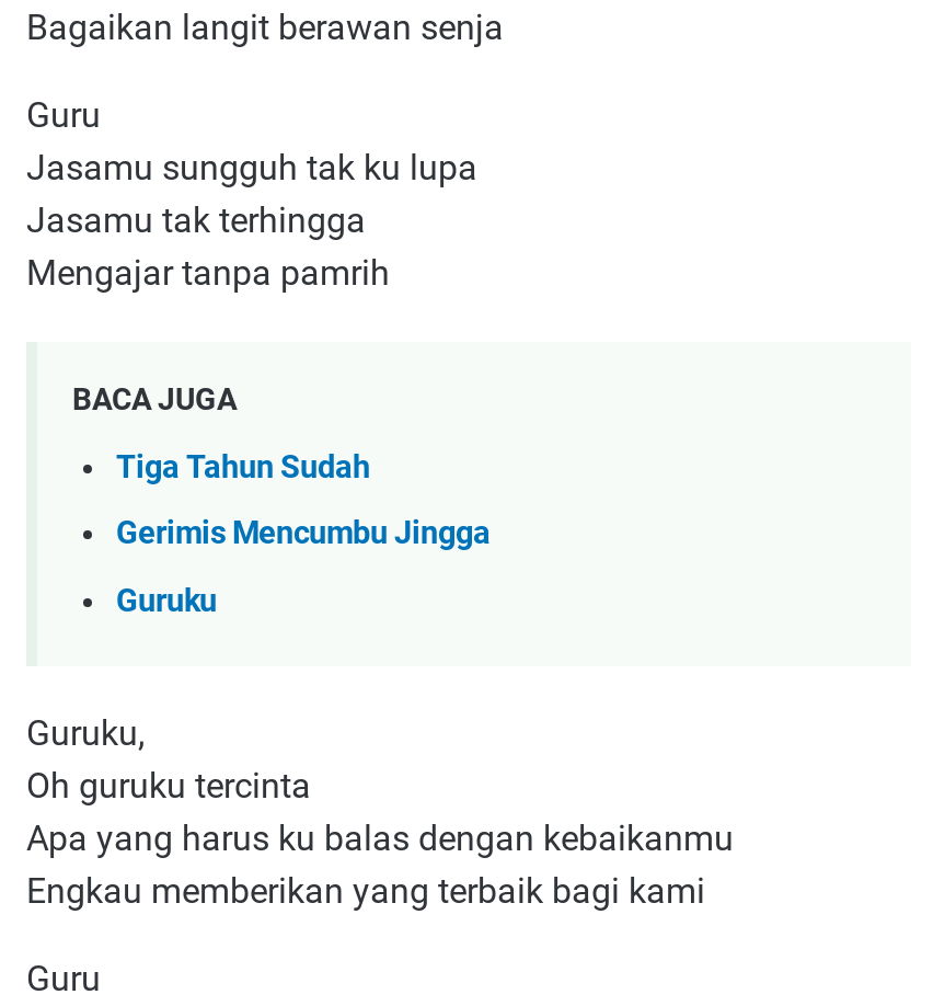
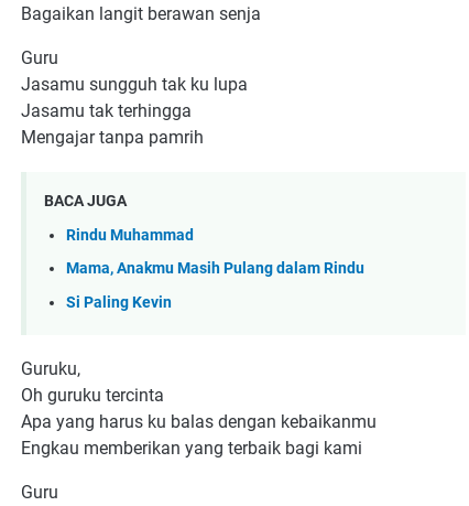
- Tiga Tahun Sudah
+ Rindu Muhammad

- Gerimis Mencumbu Jingga
+ Mama, Anakmu Masih Pulang dalam Rindu

- Guruku
+ Si Paling Kevin
